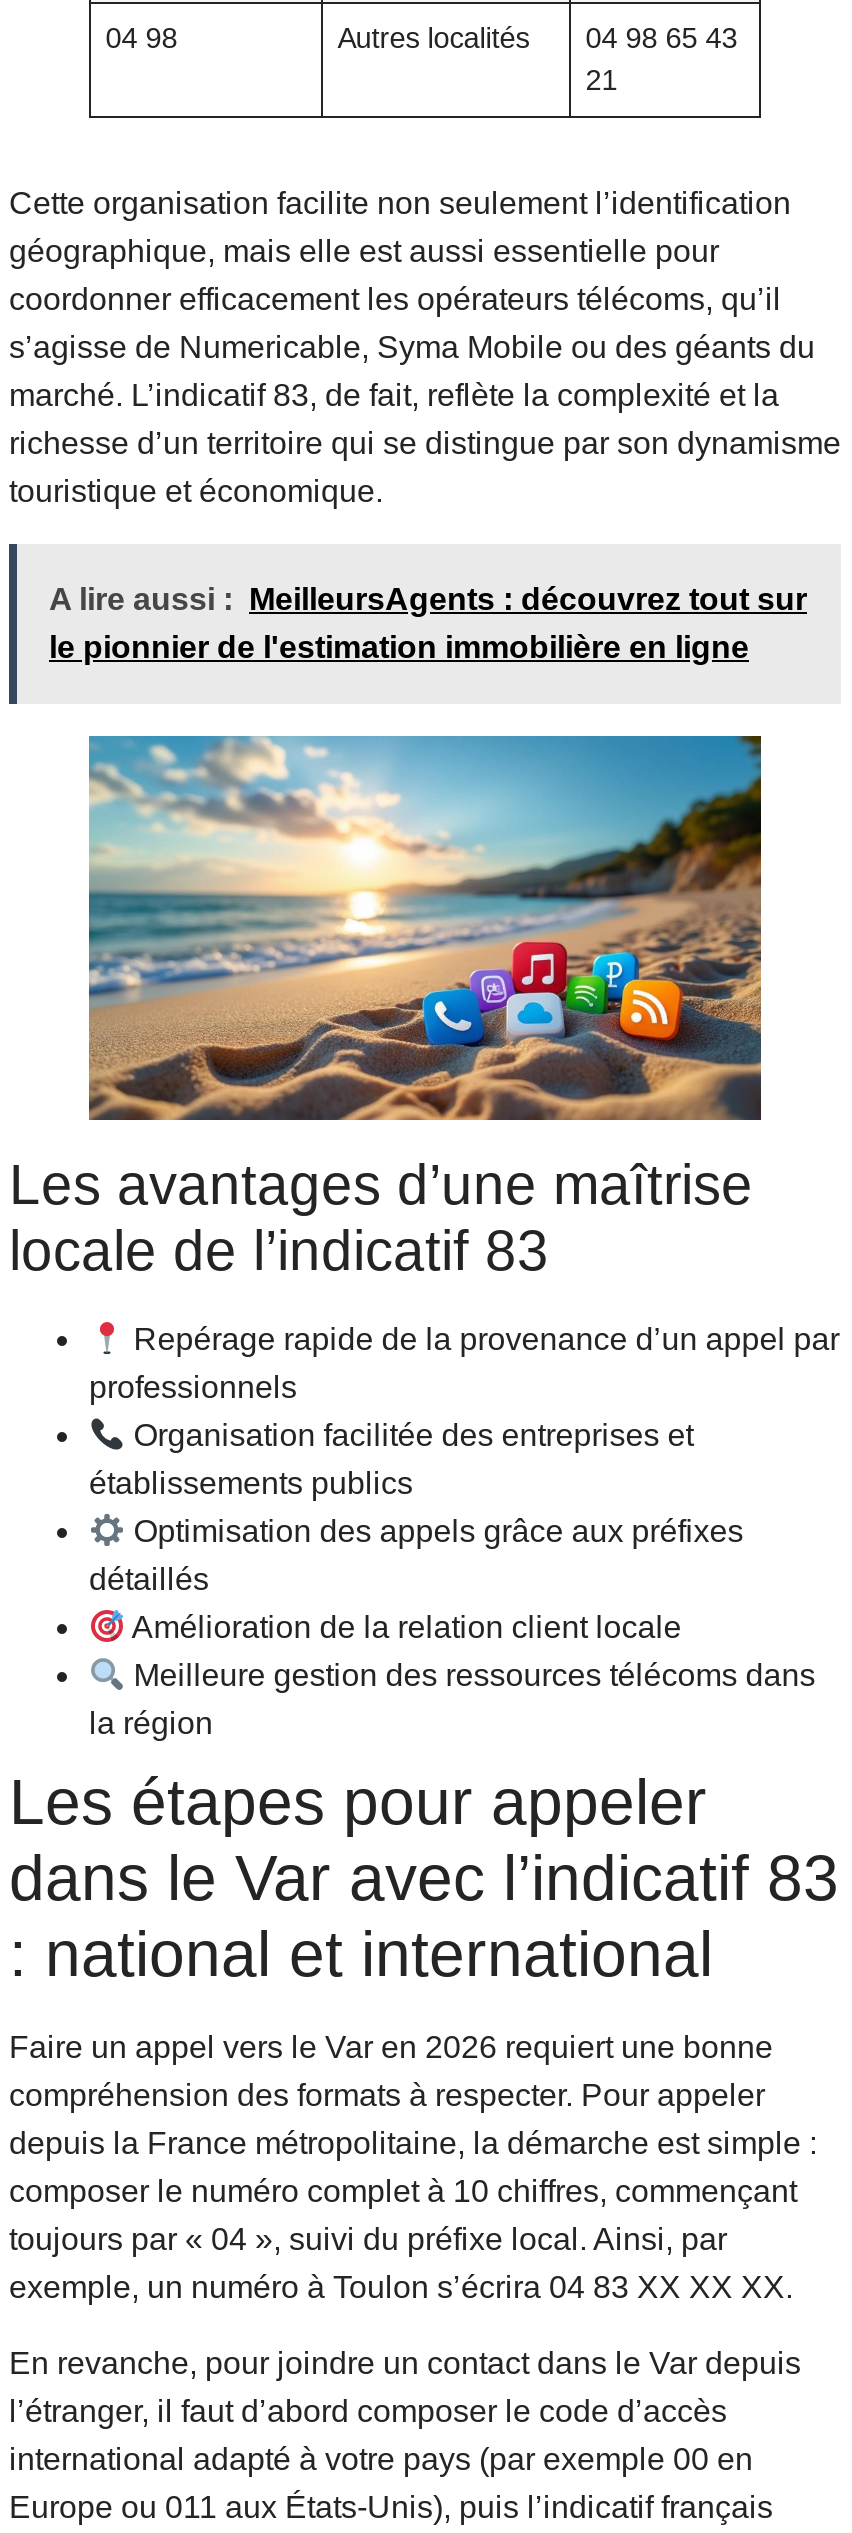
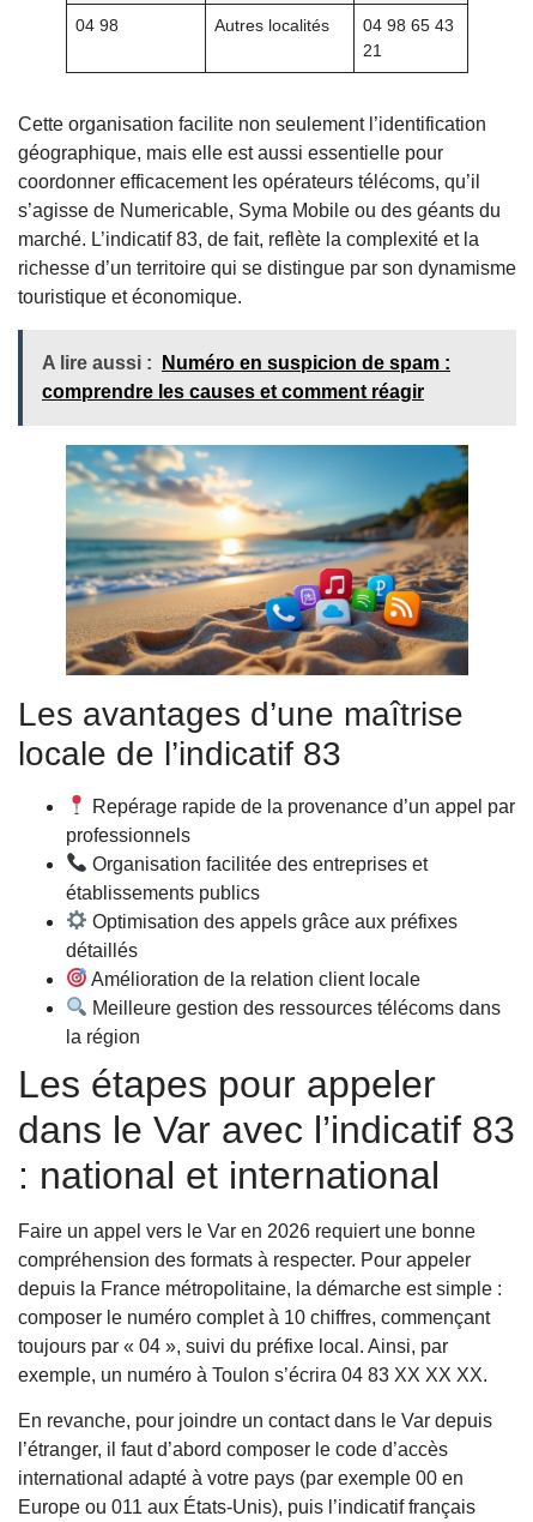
- A lire aussi : MeilleursAgents : découvrez tout sur
- le pionnier de l'estimation immobilière en ligne
+ A lire aussi : Numéro en suspicion de spam :
+ comprendre les causes et comment réagir
